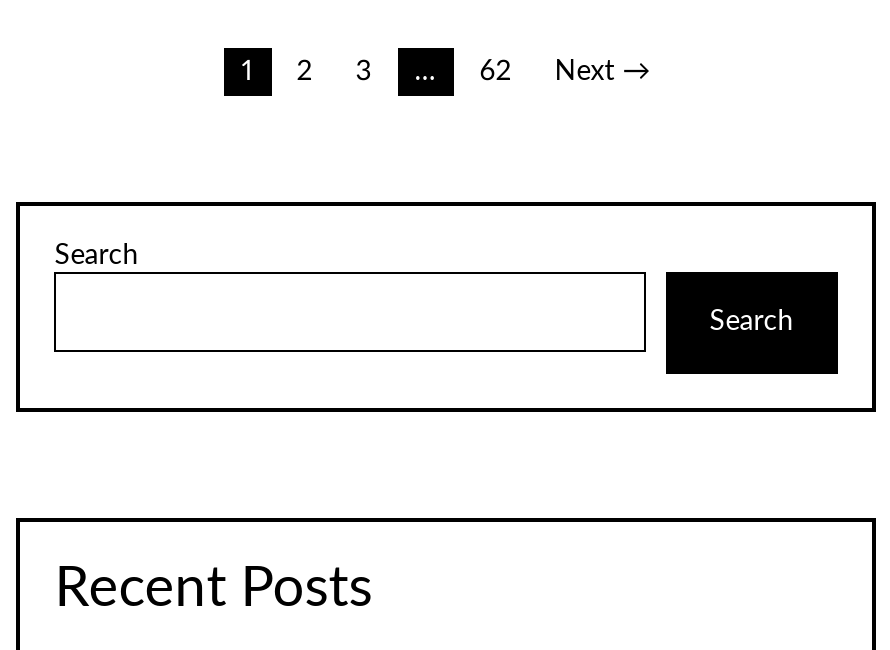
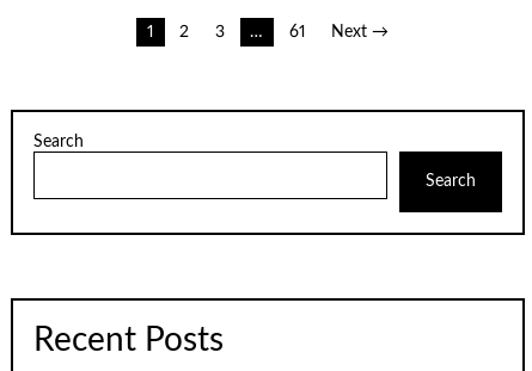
- 62
+ 61
